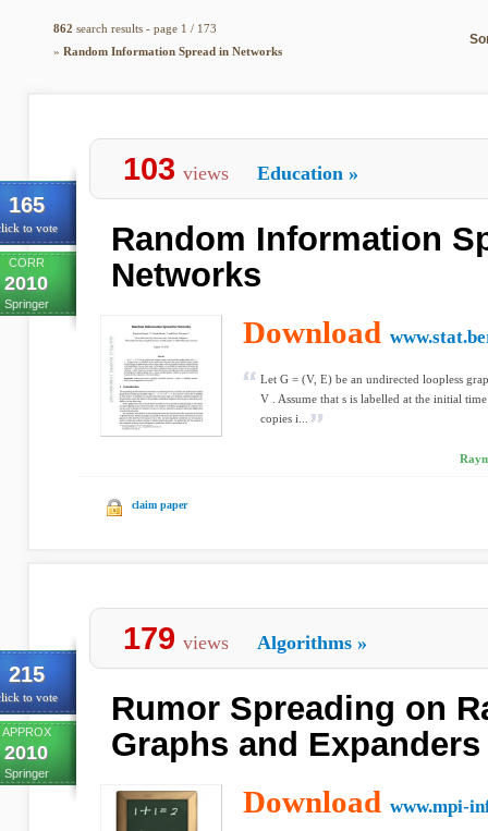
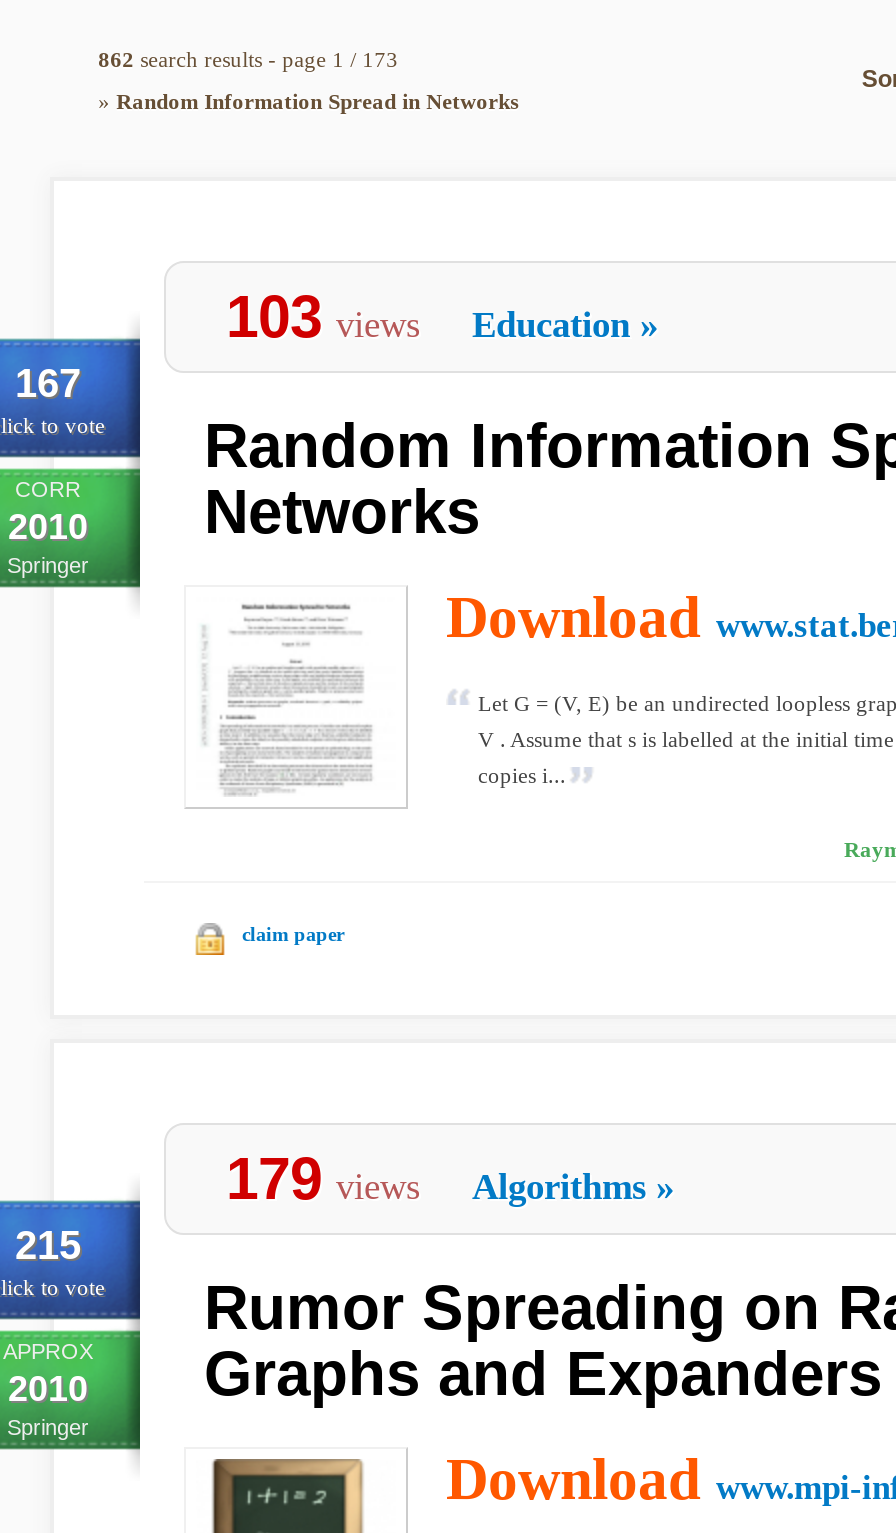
- 165
+ 167
